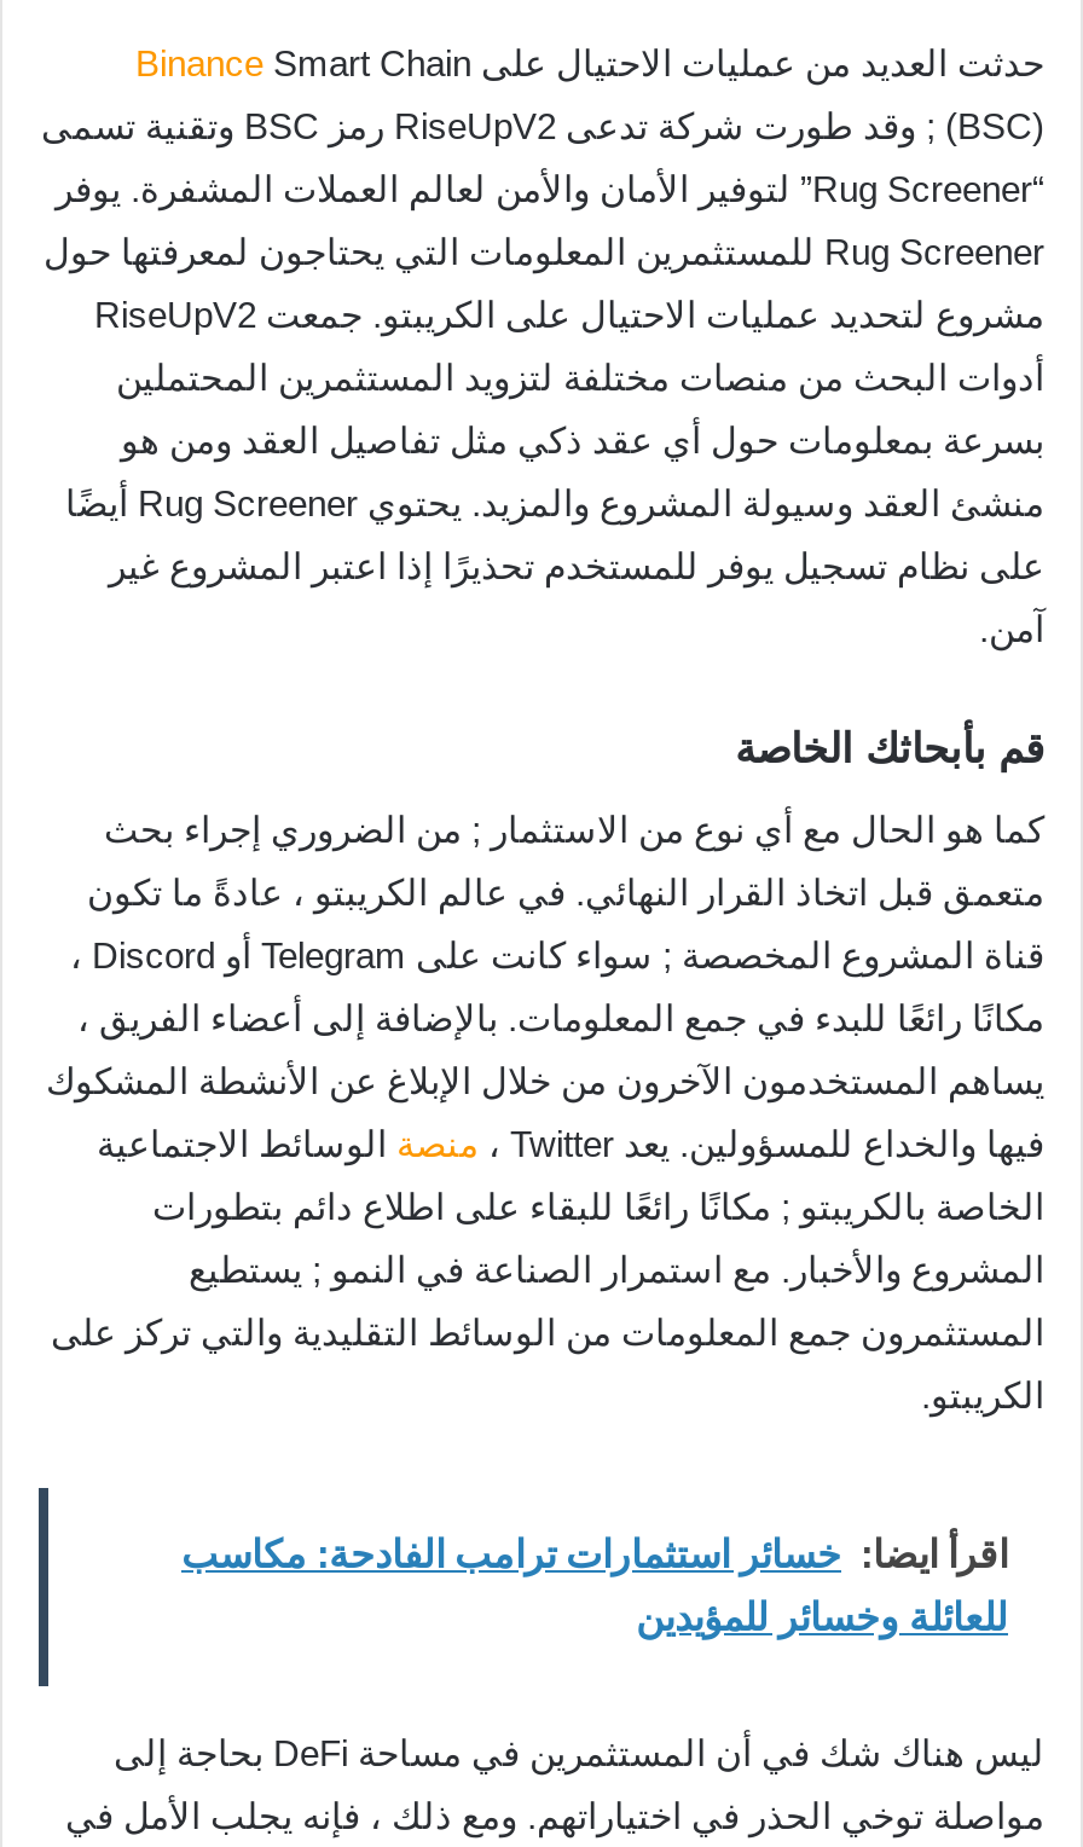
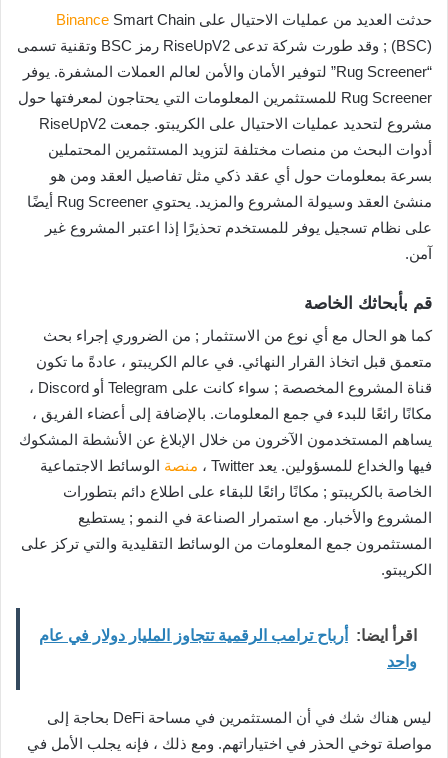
- اقرأ ايضا: خسائر استثمارات ترامب الفادحة: مكاسب
+ اقرأ ايضا: أرباح ترامب الرقمية تتجاوز المليار دولار في عام

- للعائلة وخسائر للمؤيدين
+ واحد
